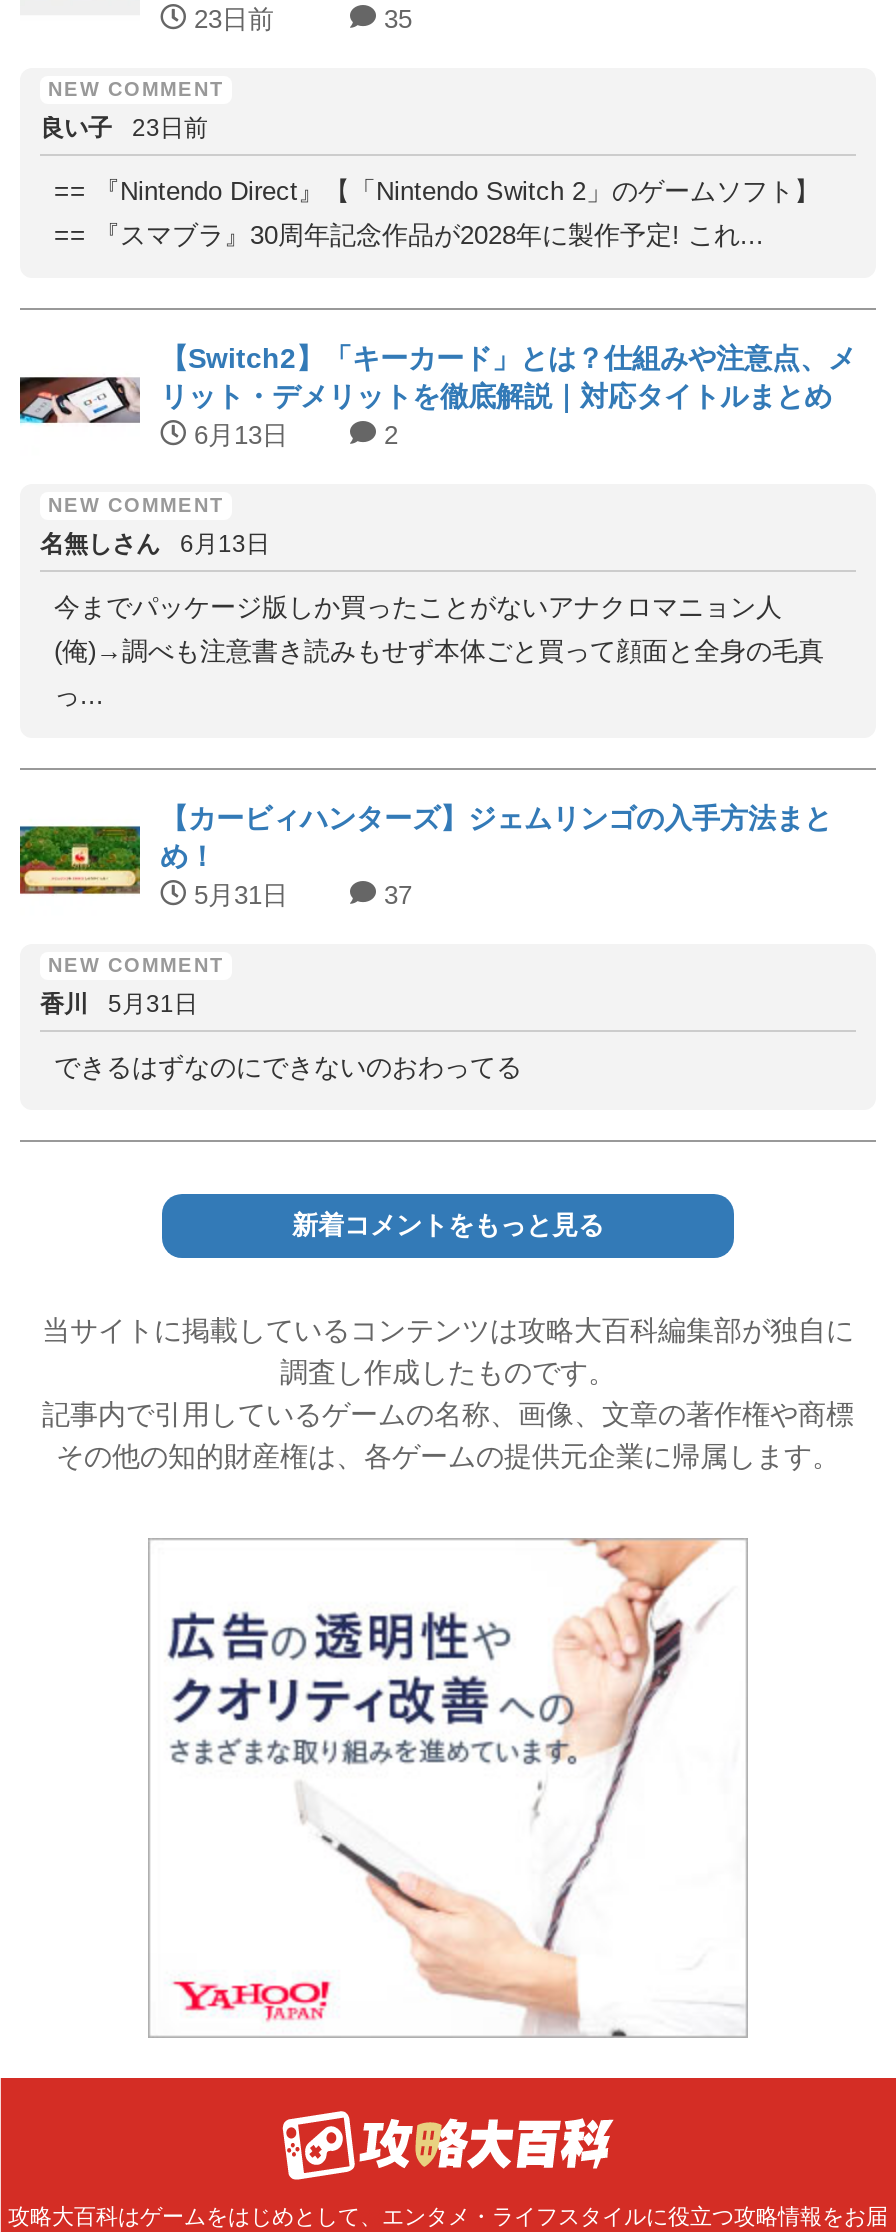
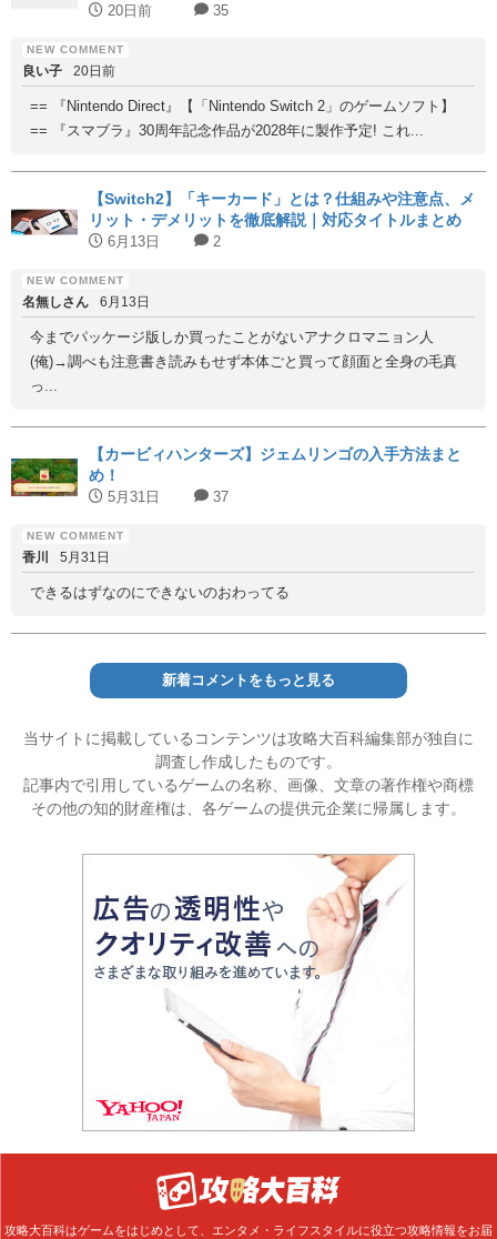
- 23日前
+ 20日前

- 良い子 23日前
+ 良い子 20日前
